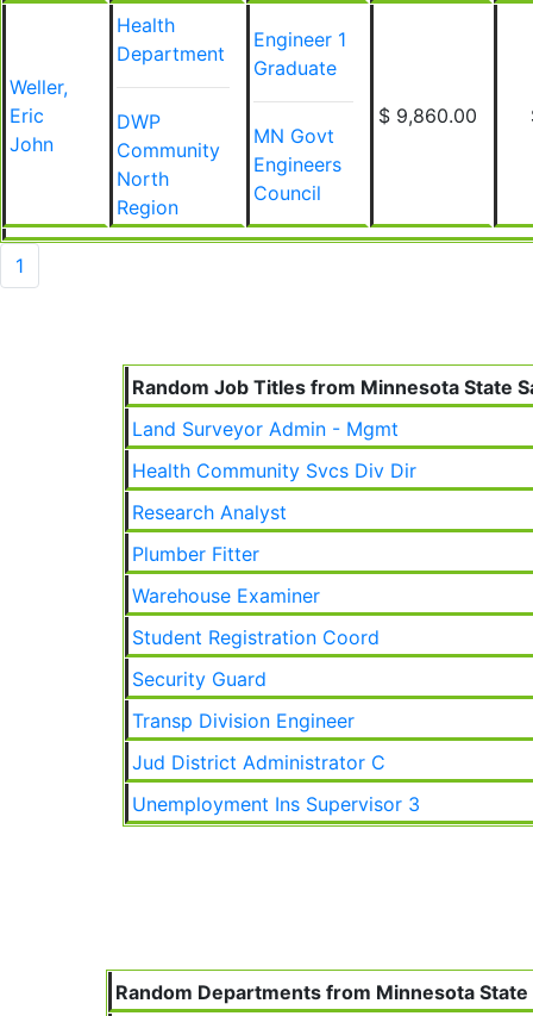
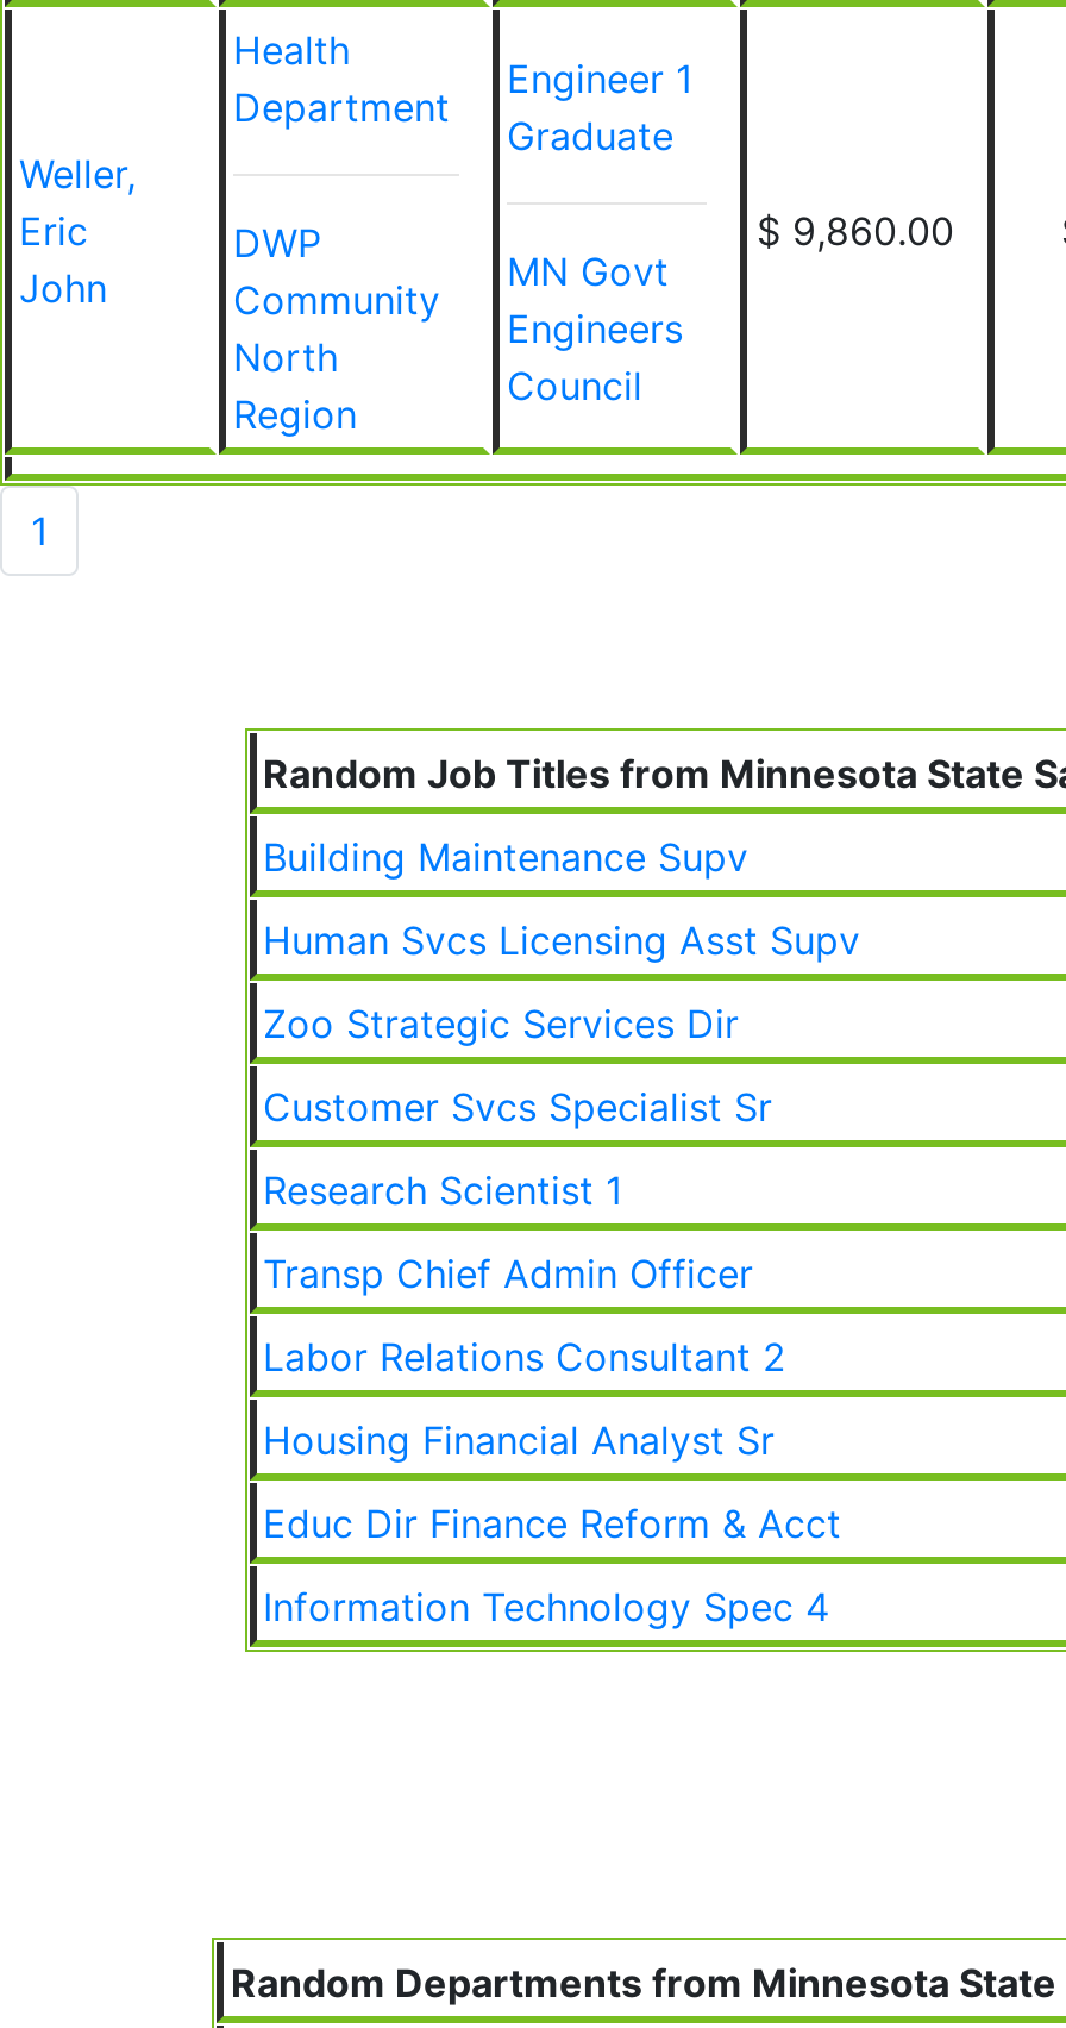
- Land Surveyor Admin - Mgmt
+ Building Maintenance Supv

- Health Community Svcs Div Dir
+ Human Svcs Licensing Asst Supv

- Research Analyst
+ Zoo Strategic Services Dir

- Plumber Fitter
+ Customer Svcs Specialist Sr

- Warehouse Examiner
+ Research Scientist 1

- Student Registration Coord
+ Transp Chief Admin Officer

- Security Guard
+ Labor Relations Consultant 2

- Transp Division Engineer
+ Housing Financial Analyst Sr

- Jud District Administrator C
+ Educ Dir Finance Reform & Acct

- Unemployment Ins Supervisor 3
+ Information Technology Spec 4
